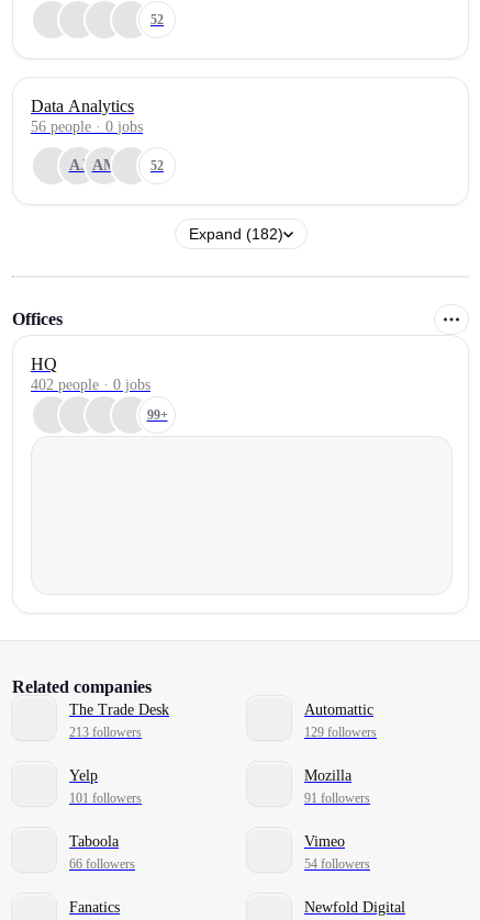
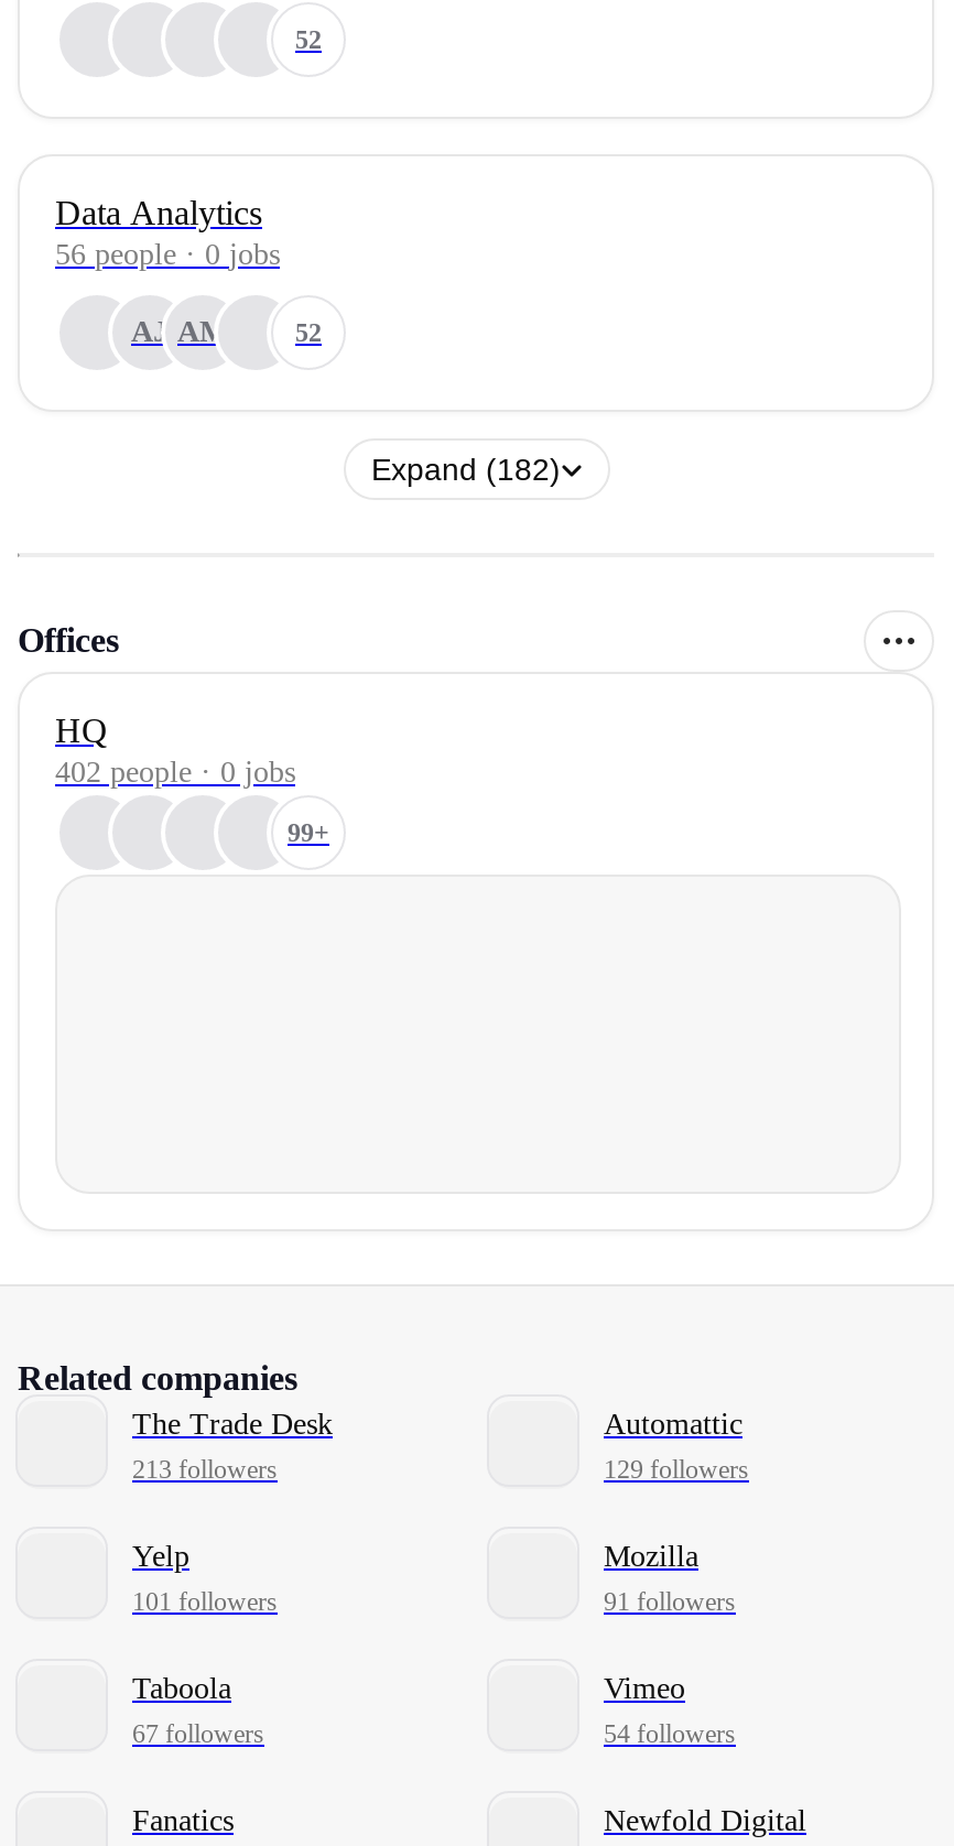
- 66 followers
+ 67 followers
